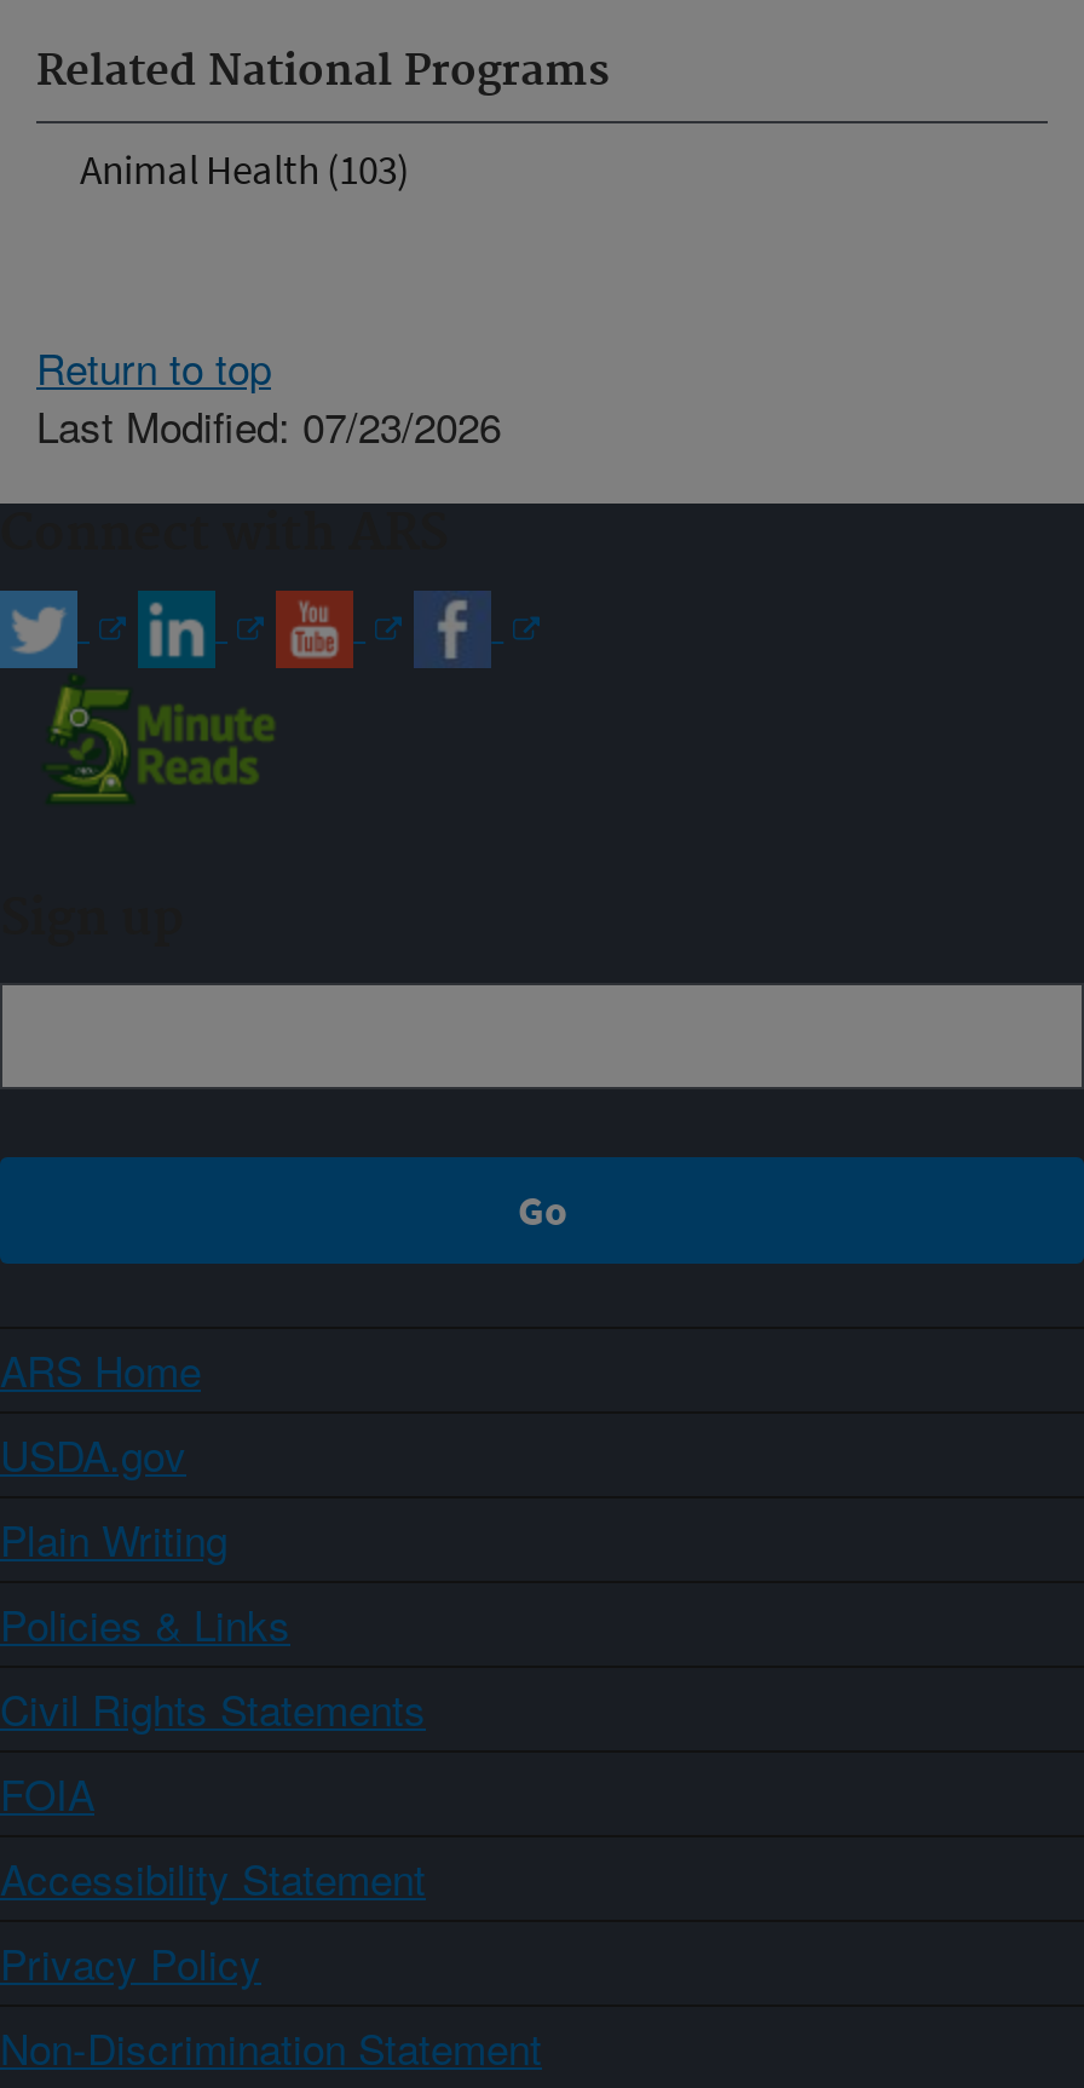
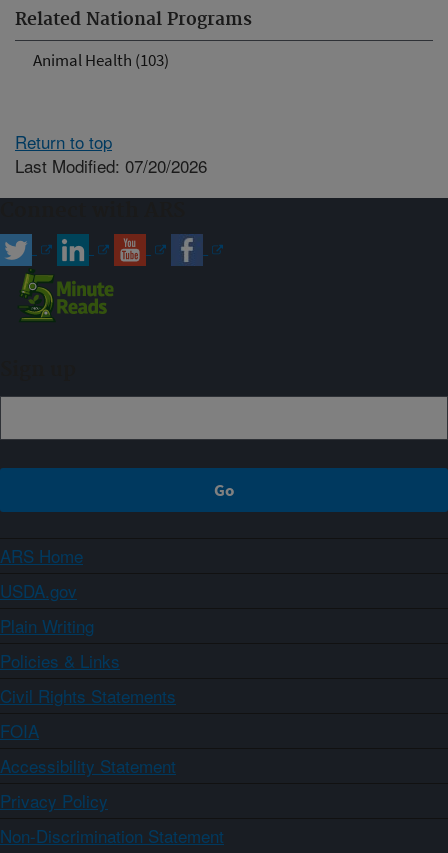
- Last Modified: 07/23/2026
+ Last Modified: 07/20/2026
